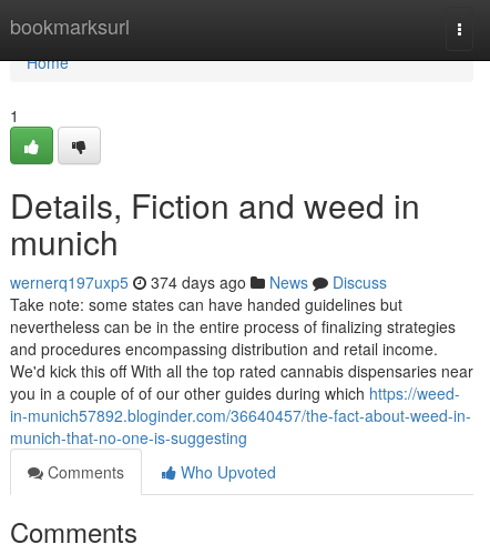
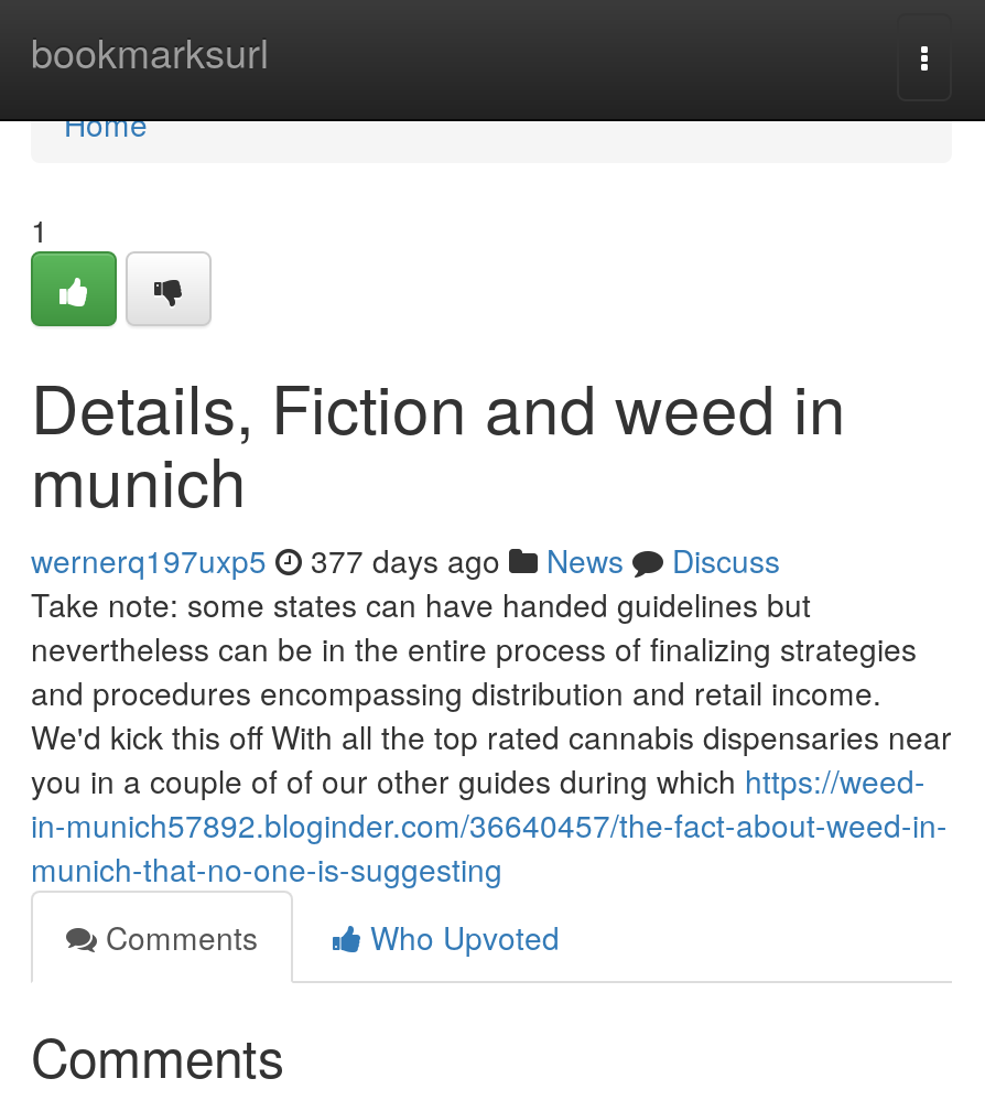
- wernerq197uxp5 374 days ago News Discuss
+ wernerq197uxp5 377 days ago News Discuss
